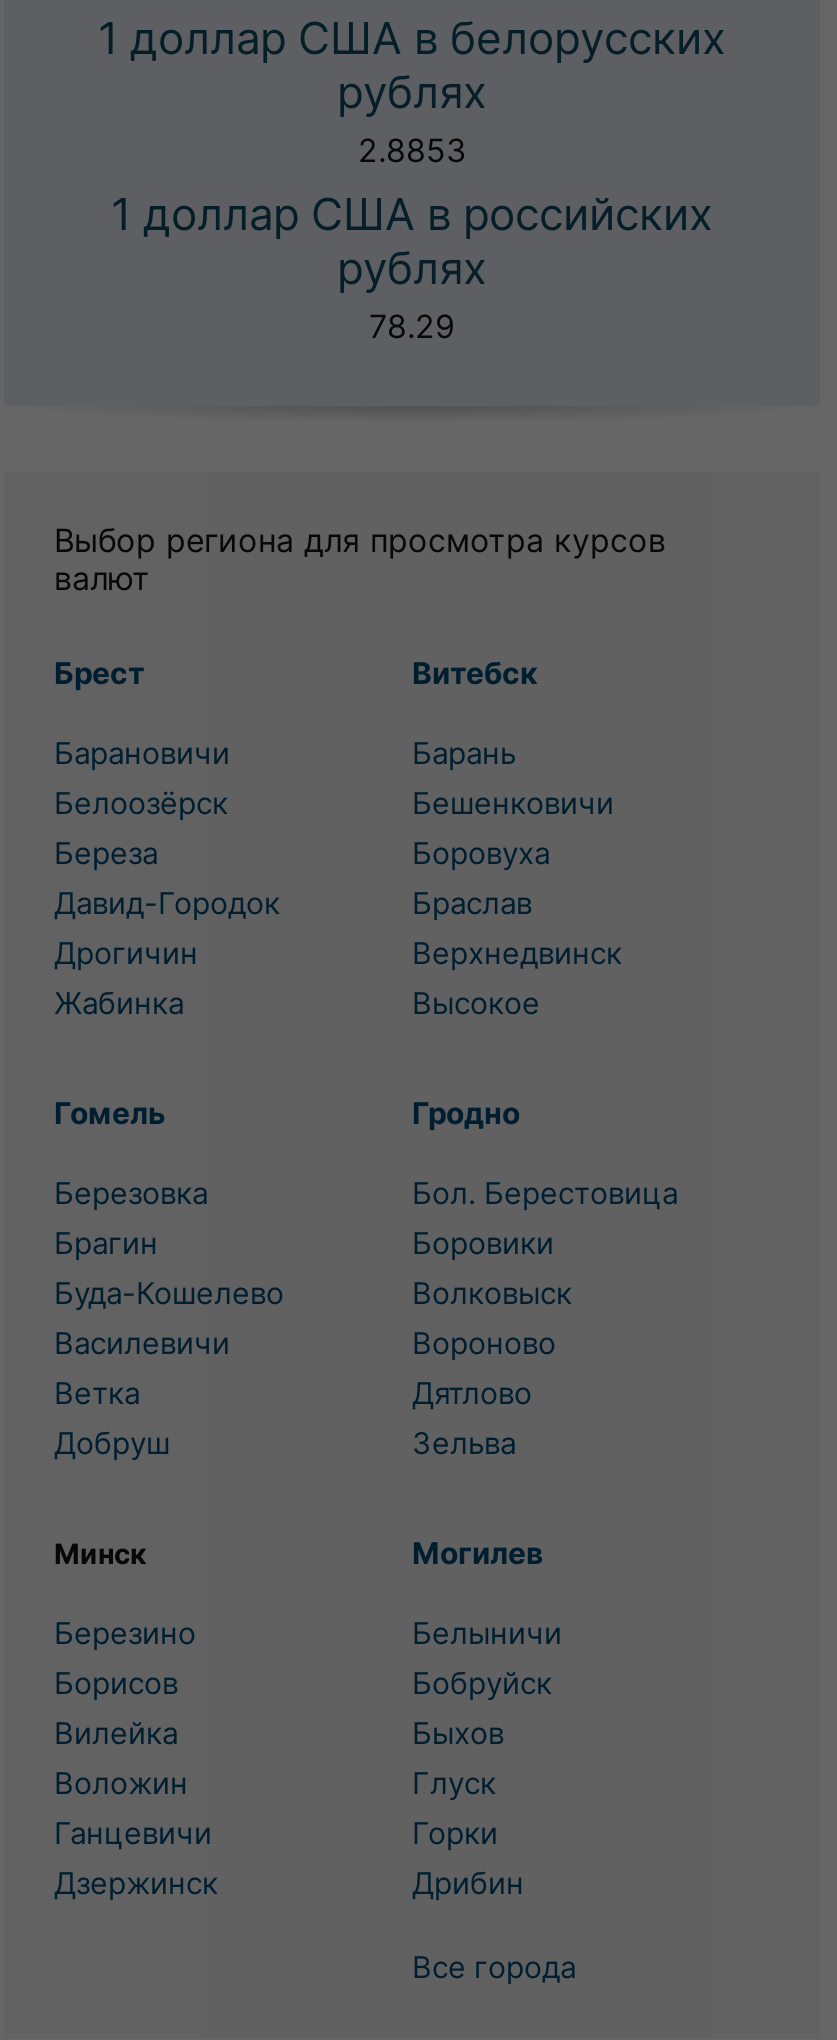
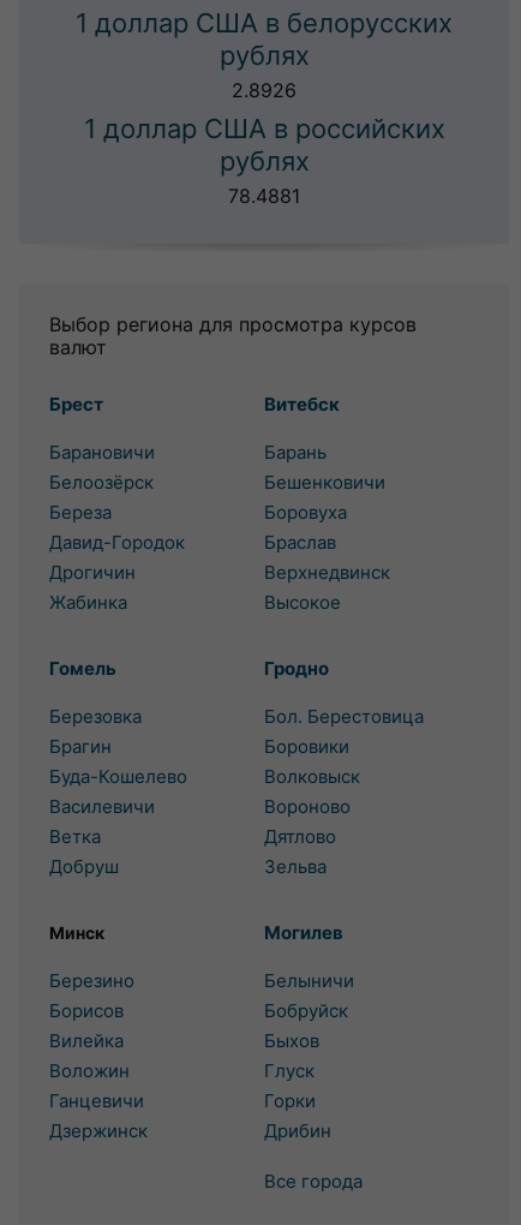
- 2.8853
+ 2.8926

- 78.29
+ 78.4881
